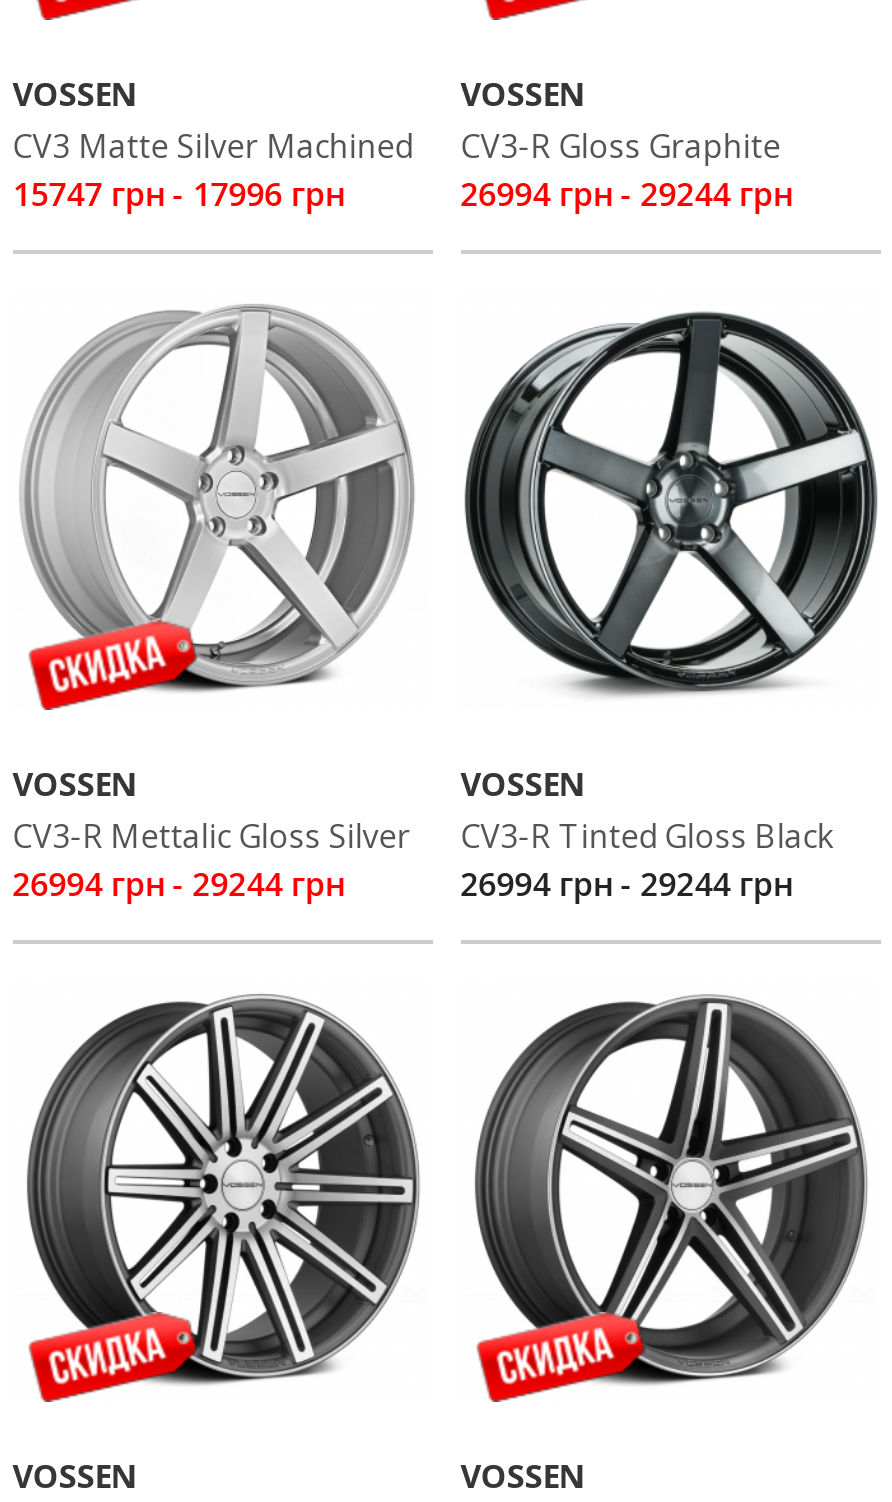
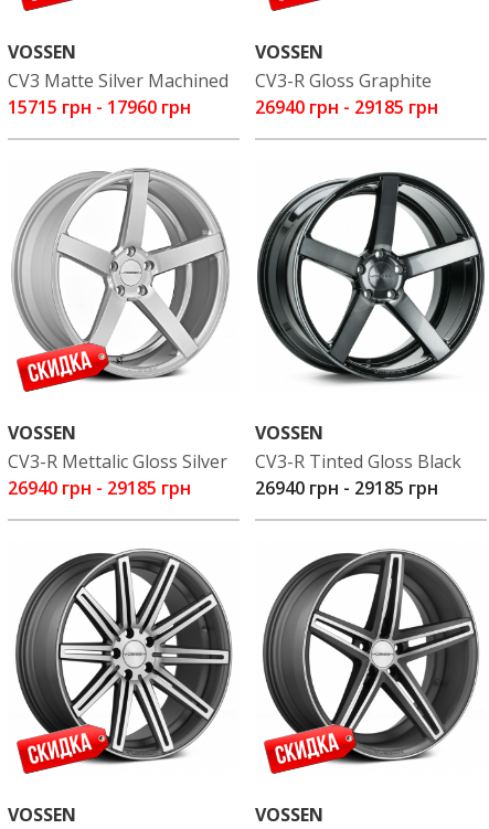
- 15747 грн - 17996 грн
+ 15715 грн - 17960 грн

- 26994 грн - 29244 грн
+ 26940 грн - 29185 грн

- 26994 грн - 29244 грн
+ 26940 грн - 29185 грн

- 26994 грн - 29244 грн
+ 26940 грн - 29185 грн
